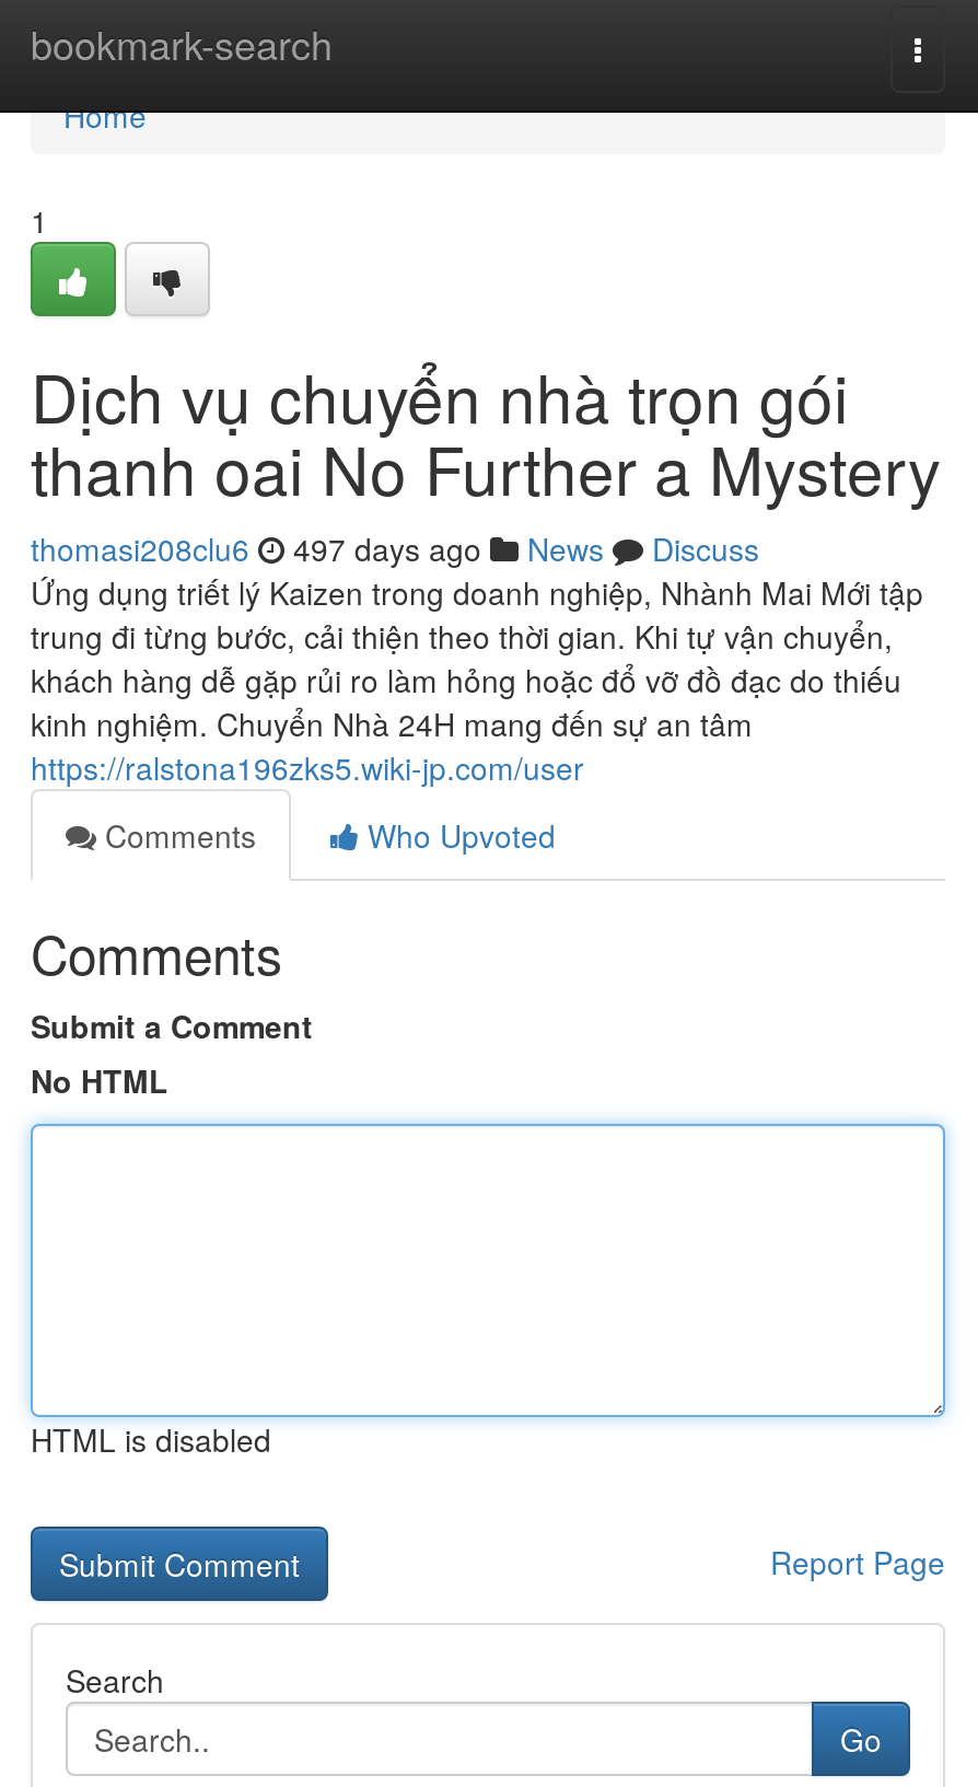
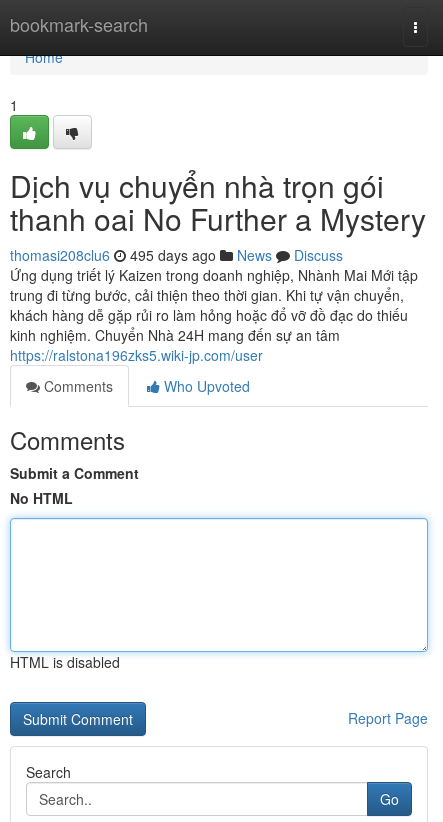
- thomasi208clu6 497 days ago News Discuss
+ thomasi208clu6 495 days ago News Discuss
